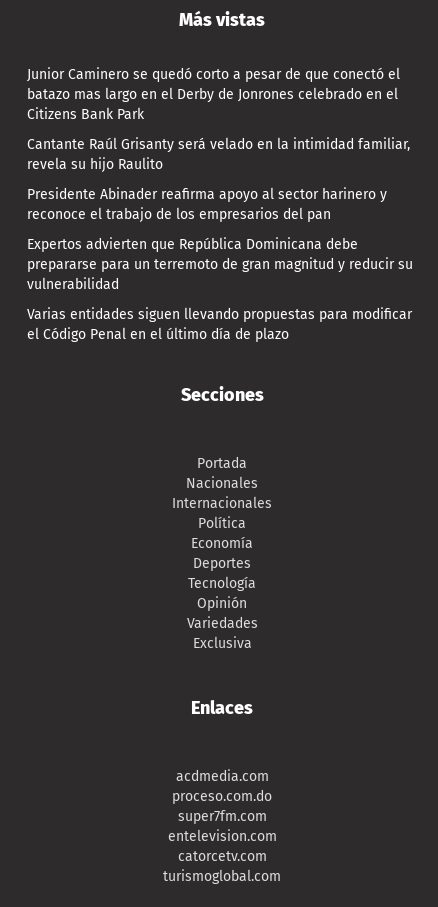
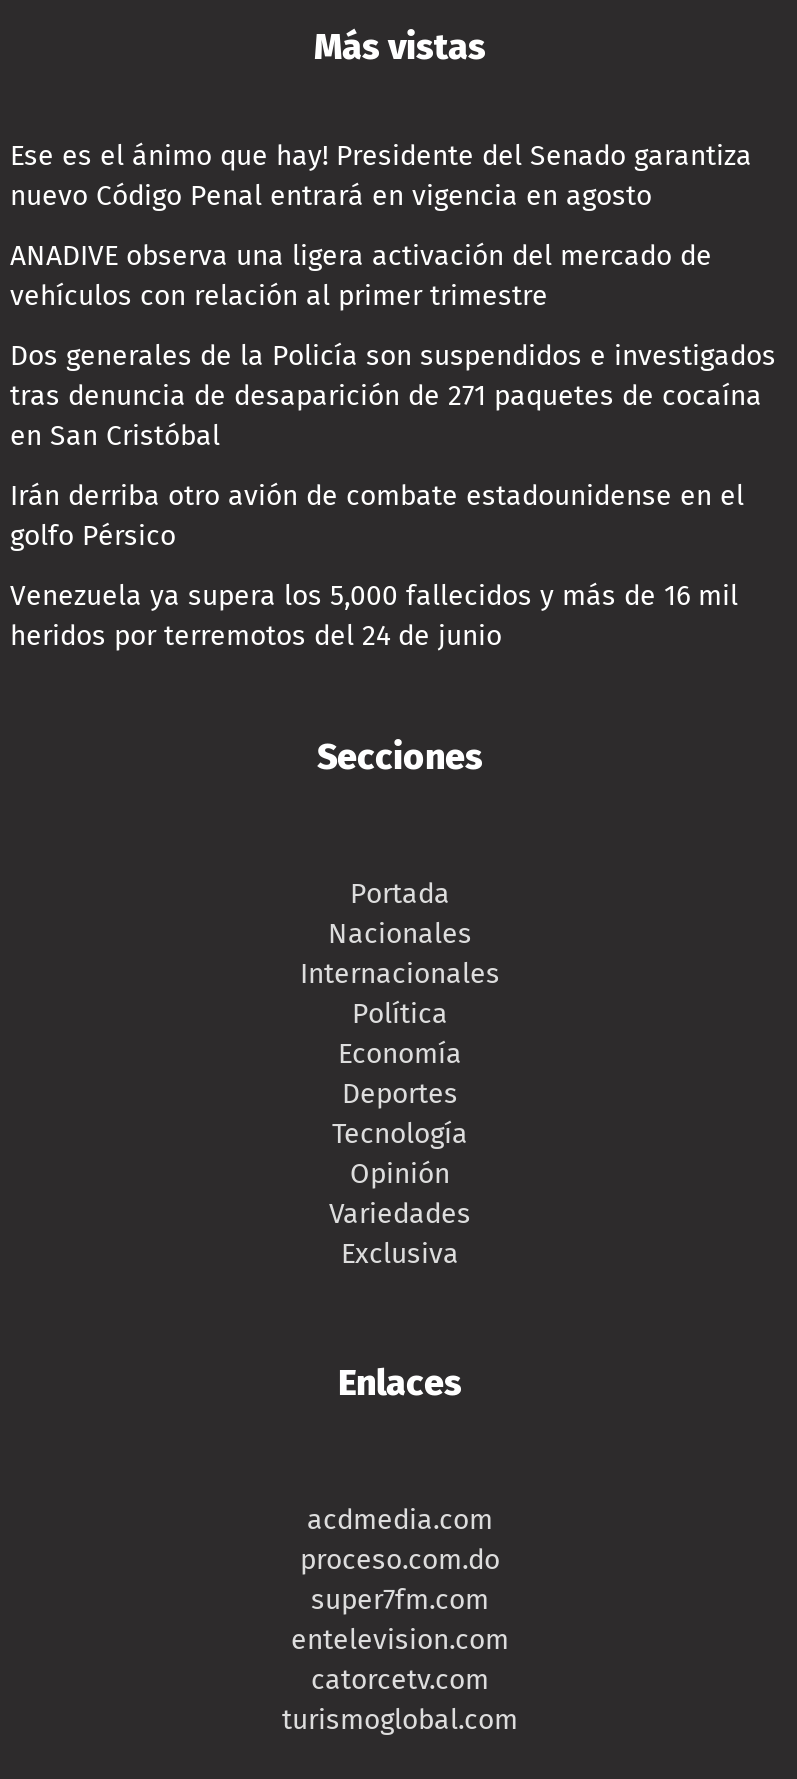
- Junior Caminero se quedó corto a pesar de que conectó el
- batazo mas largo en el Derby de Jonrones celebrado en el
- Citizens Bank Park
+ Ese es el ánimo que hay! Presidente del Senado garantiza
+ nuevo Código Penal entrará en vigencia en agosto

- Cantante Raúl Grisanty será velado en la intimidad familiar,
- revela su hijo Raulito
+ ANADIVE observa una ligera activación del mercado de
+ vehículos con relación al primer trimestre

- Presidente Abinader reafirma apoyo al sector harinero y
- reconoce el trabajo de los empresarios del pan
+ Dos generales de la Policía son suspendidos e investigados
+ tras denuncia de desaparición de 271 paquetes de cocaína
+ en San Cristóbal

- Expertos advierten que República Dominicana debe
- prepararse para un terremoto de gran magnitud y reducir su
- vulnerabilidad
+ Irán derriba otro avión de combate estadounidense en el
+ golfo Pérsico

- Varias entidades siguen llevando propuestas para modificar
- el Código Penal en el último día de plazo
+ Venezuela ya supera los 5,000 fallecidos y más de 16 mil
+ heridos por terremotos del 24 de junio
